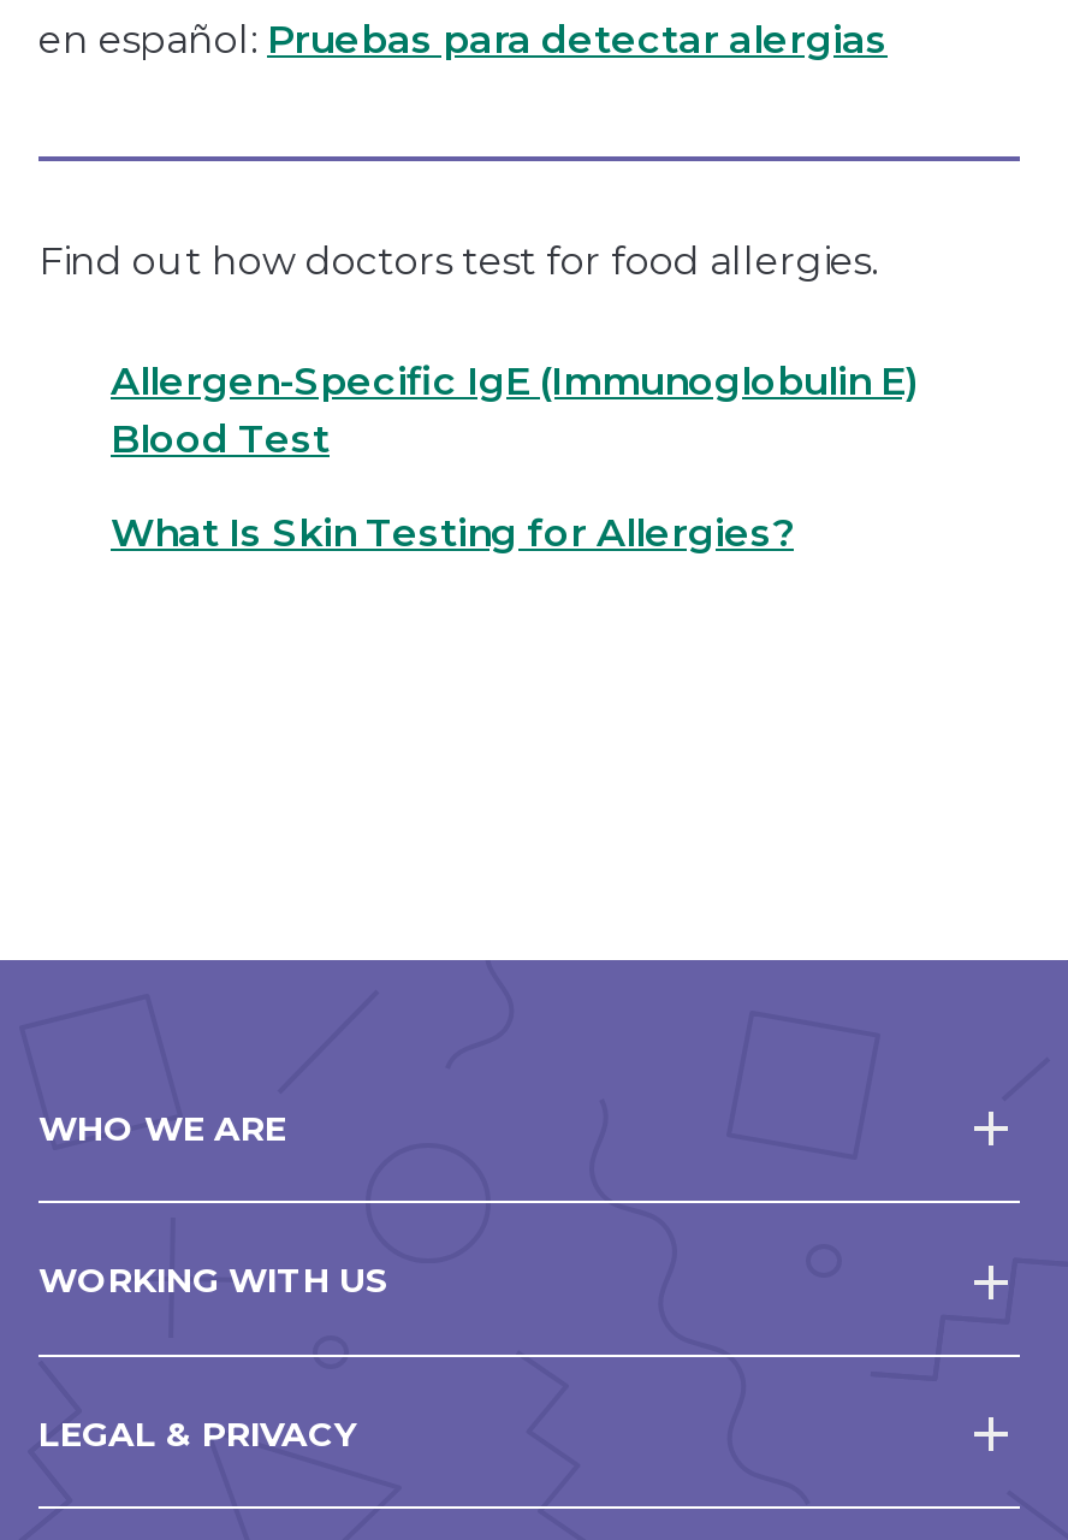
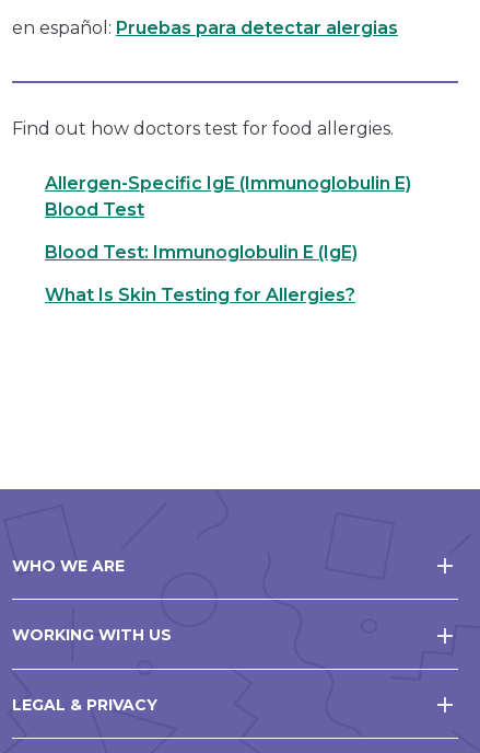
+ Blood Test: Immunoglobulin E (IgE)
